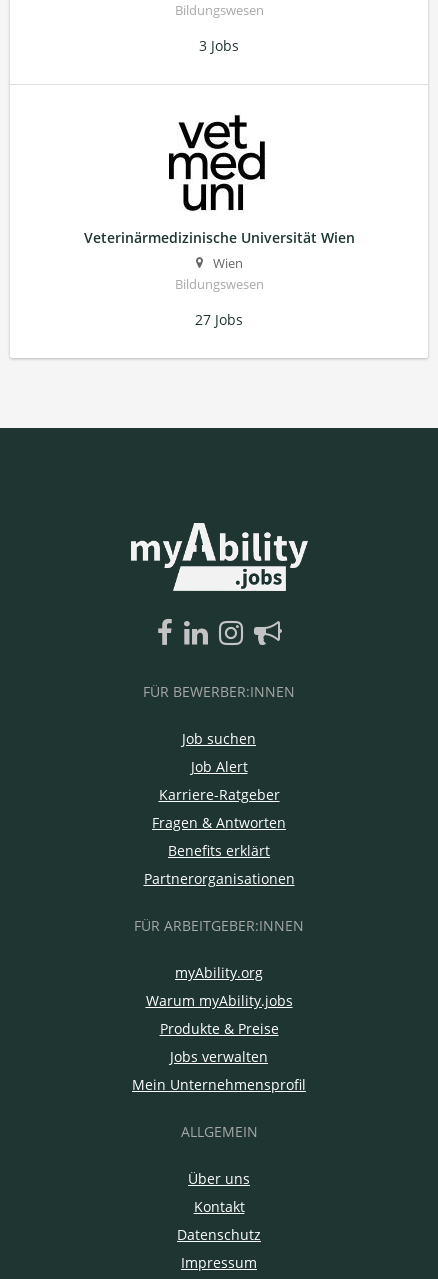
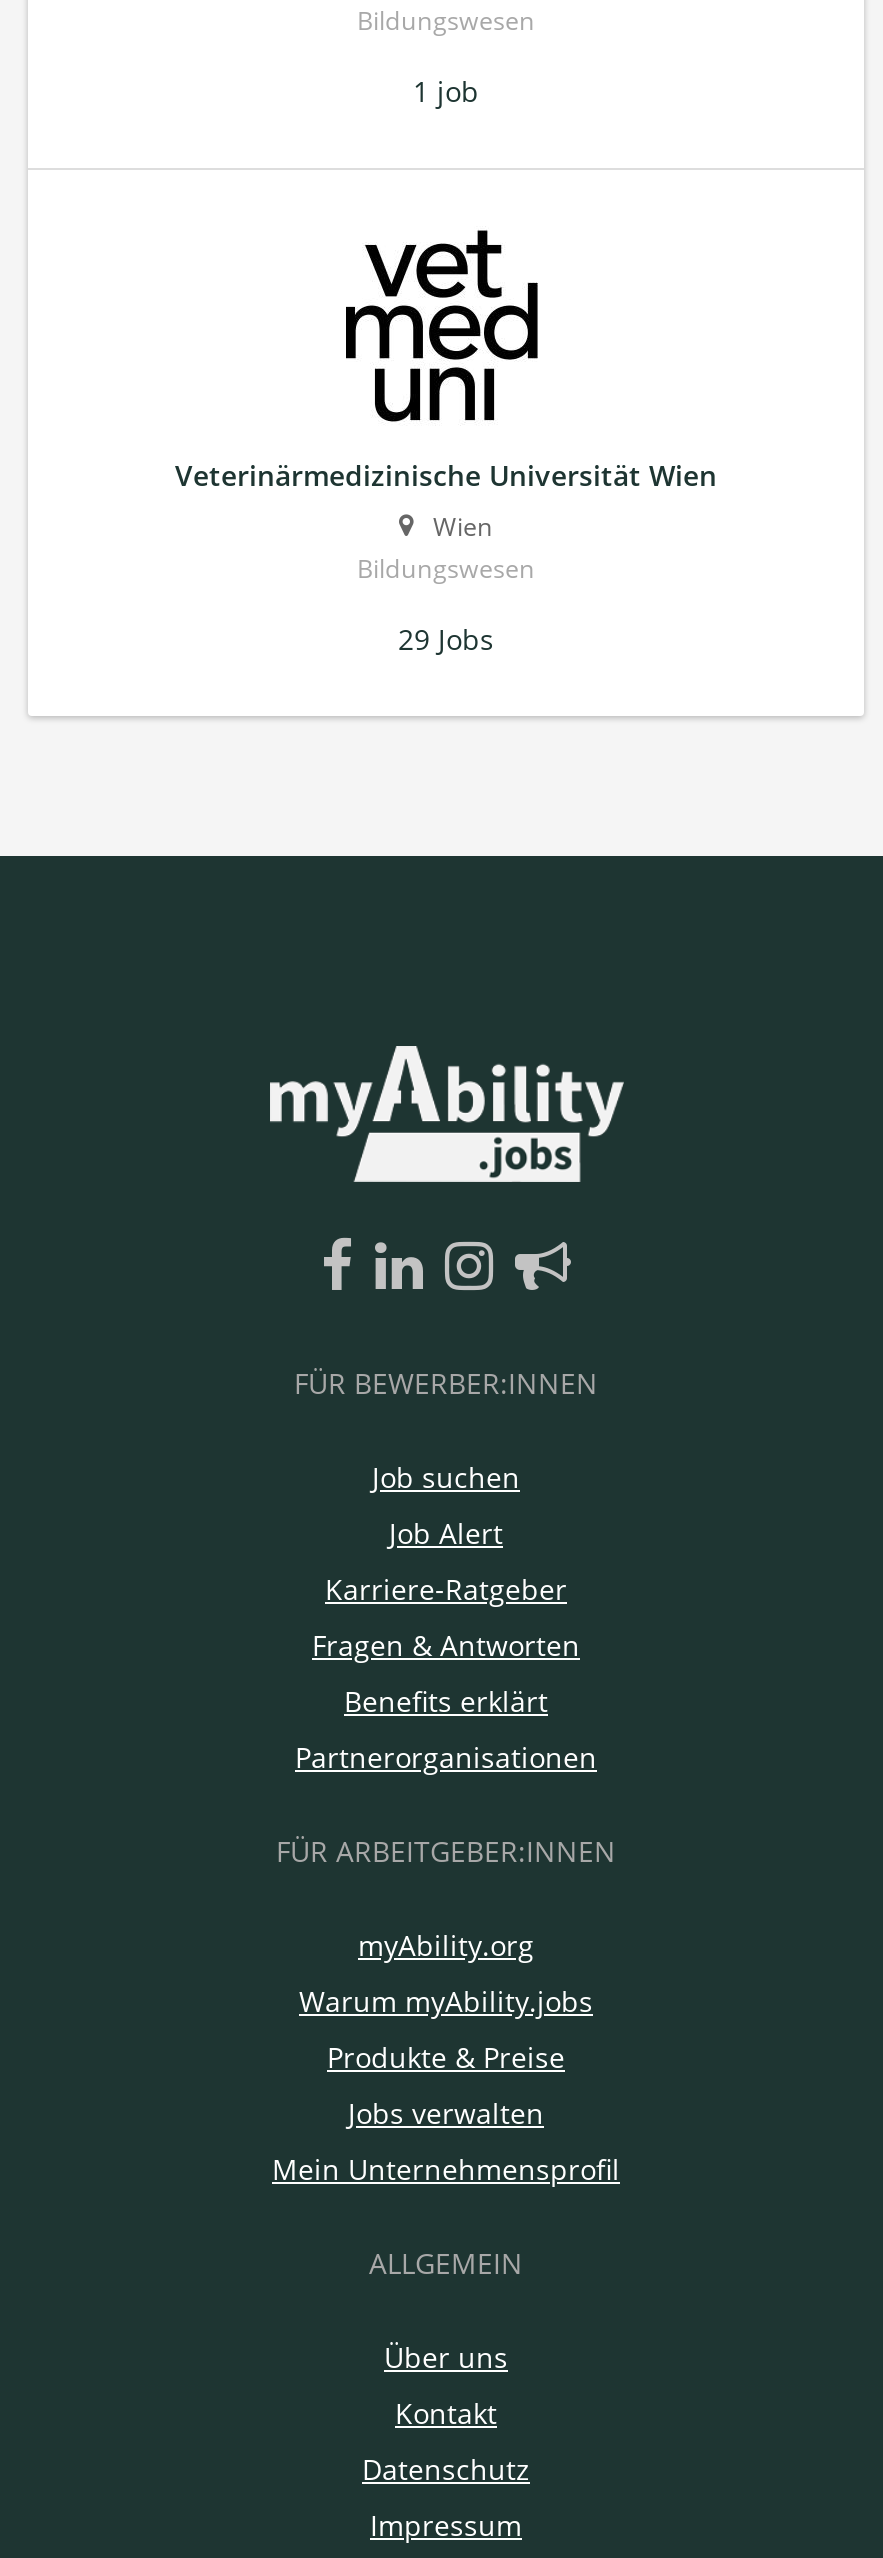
- 3 Jobs
+ 1 job

- 27 Jobs
+ 29 Jobs
